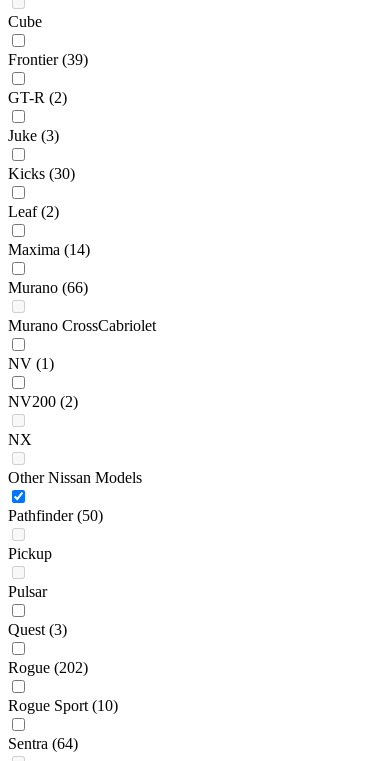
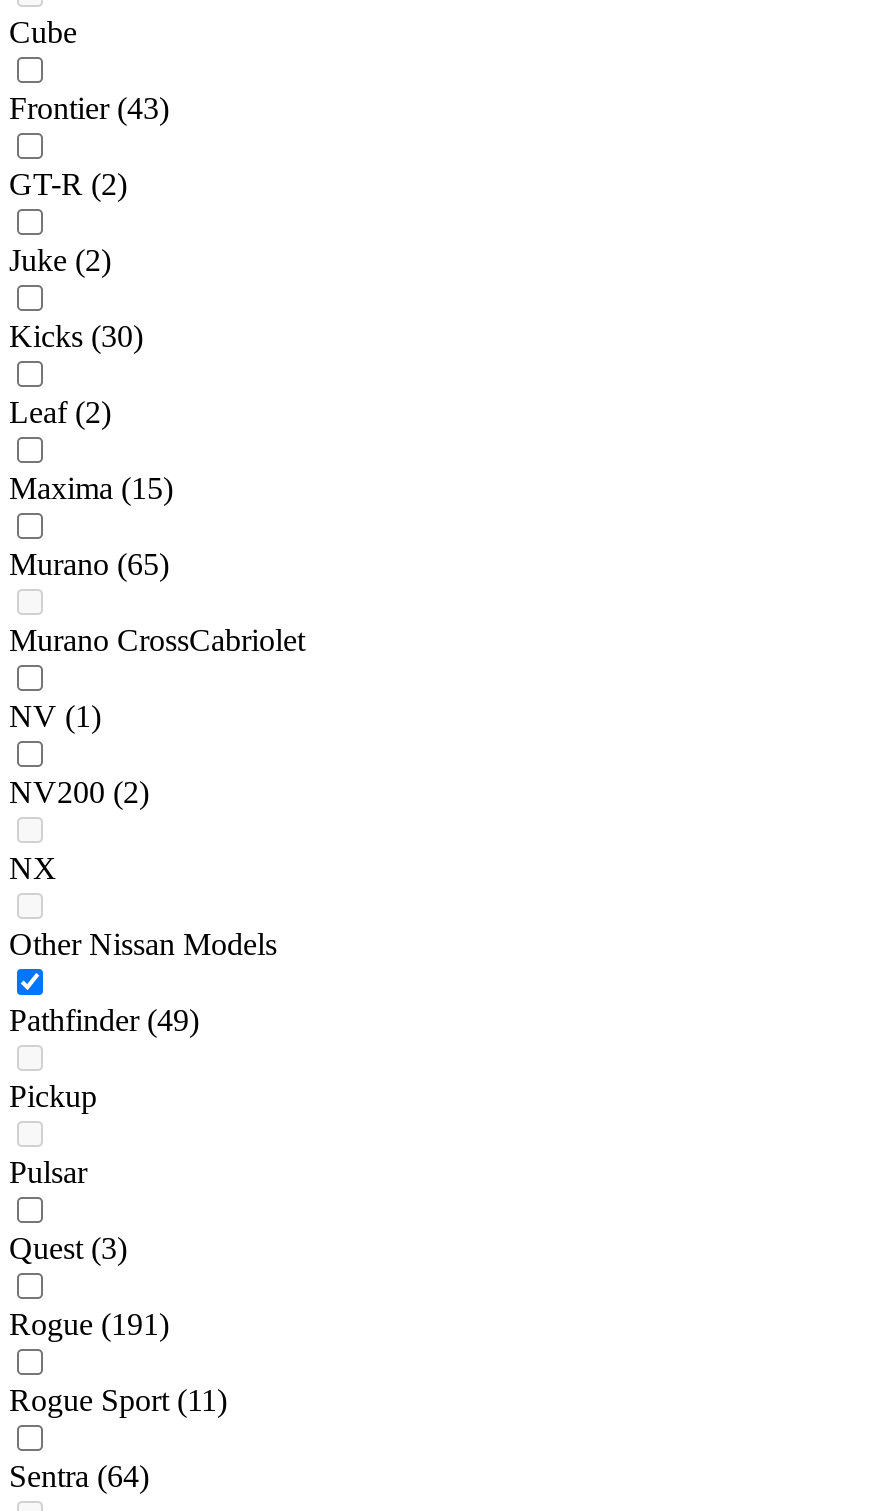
- Frontier (39)
+ Frontier (43)

- Juke (3)
+ Juke (2)

- Maxima (14)
+ Maxima (15)

- Murano (66)
+ Murano (65)

- Pathfinder (50)
+ Pathfinder (49)

- Rogue (202)
+ Rogue (191)

- Rogue Sport (10)
+ Rogue Sport (11)
